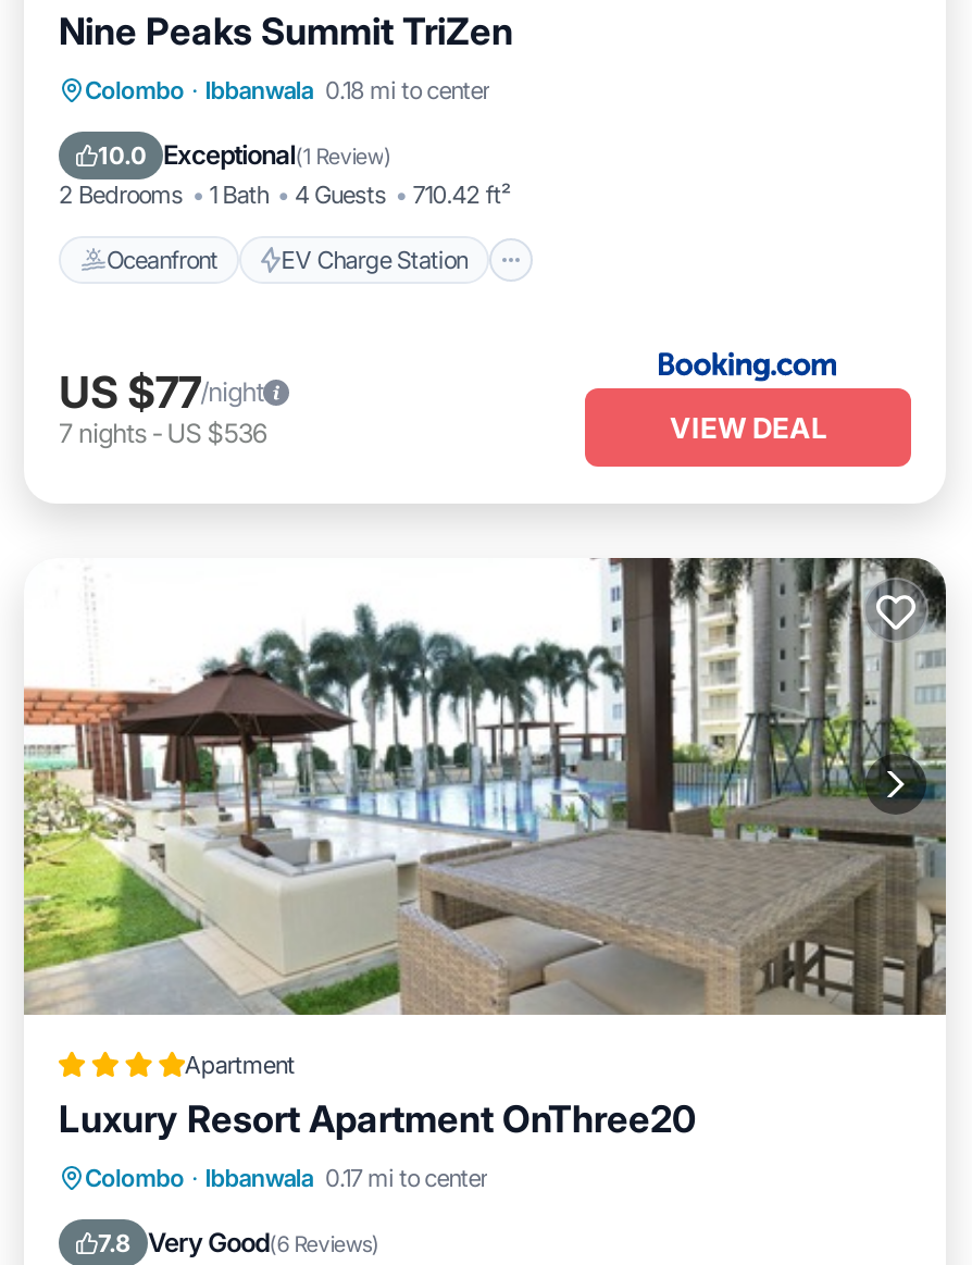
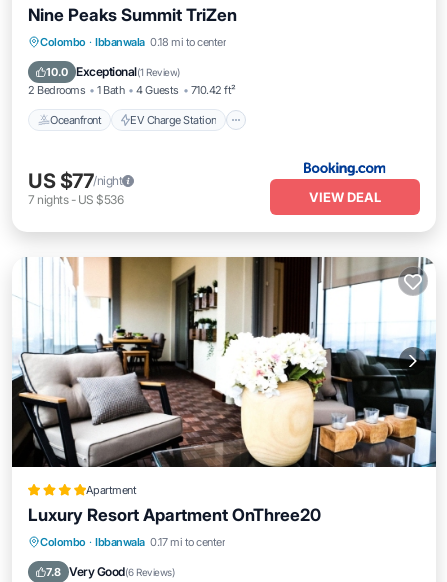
- [image]
+ [image]
